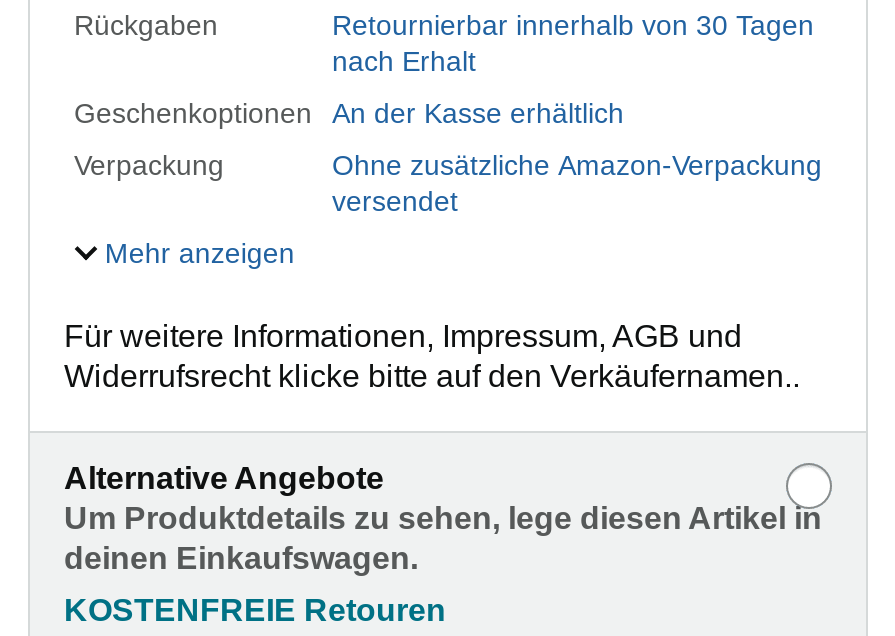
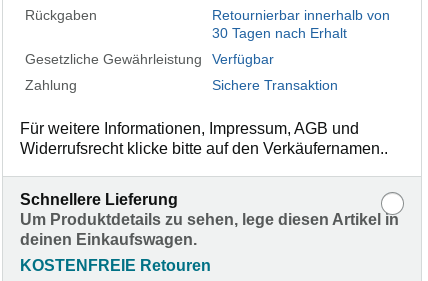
- Retournierbar innerhalb von 30 Tagen
- nach Erhalt
- Geschenkoptionen
- An der Kasse erhältlich
- Verpackung
- Ohne zusätzliche Amazon-Verpackung
- versendet
- Mehr anzeigen
+ Retournierbar innerhalb von
+ 30 Tagen nach Erhalt
+ Gesetzliche Gewährleistung
+ Verfügbar
+ Zahlung
+ Sichere Transaktion

- Alternative Angebote
+ Schnellere Lieferung
